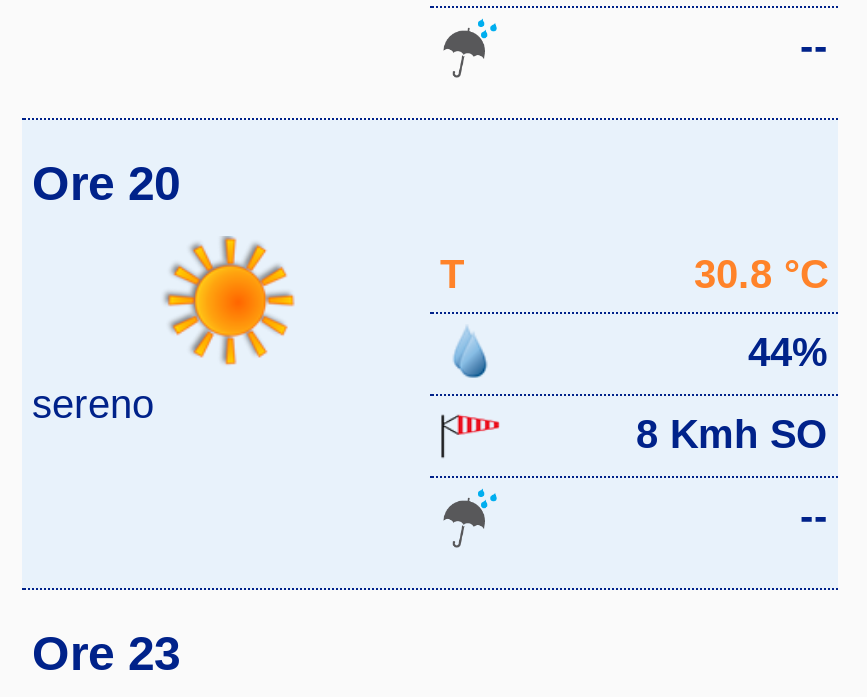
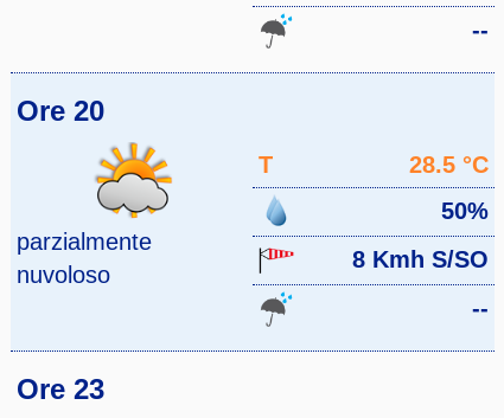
- 30.8 °C
+ 28.5 °C

- [image]
- sereno
+ [image]
+ parzialmente
+ nuvoloso

- 44%
+ 50%

- 8 Kmh SO
+ 8 Kmh S/SO
